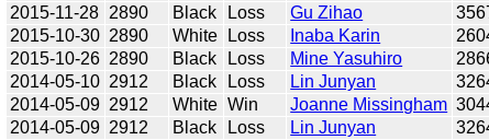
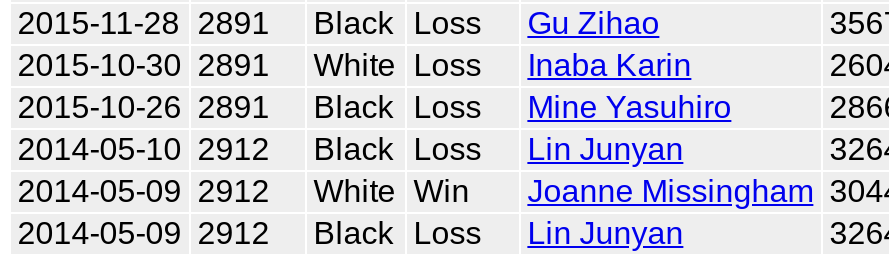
- 2015-11-28 2890 Black Loss Gu Zihao
+ 2015-11-28 2891 Black Loss Gu Zihao

- 2015-10-30 2890 White Loss Inaba Karin
+ 2015-10-30 2891 White Loss Inaba Karin

- 2015-10-26 2890 Black Loss Mine Yasuhiro
+ 2015-10-26 2891 Black Loss Mine Yasuhiro
